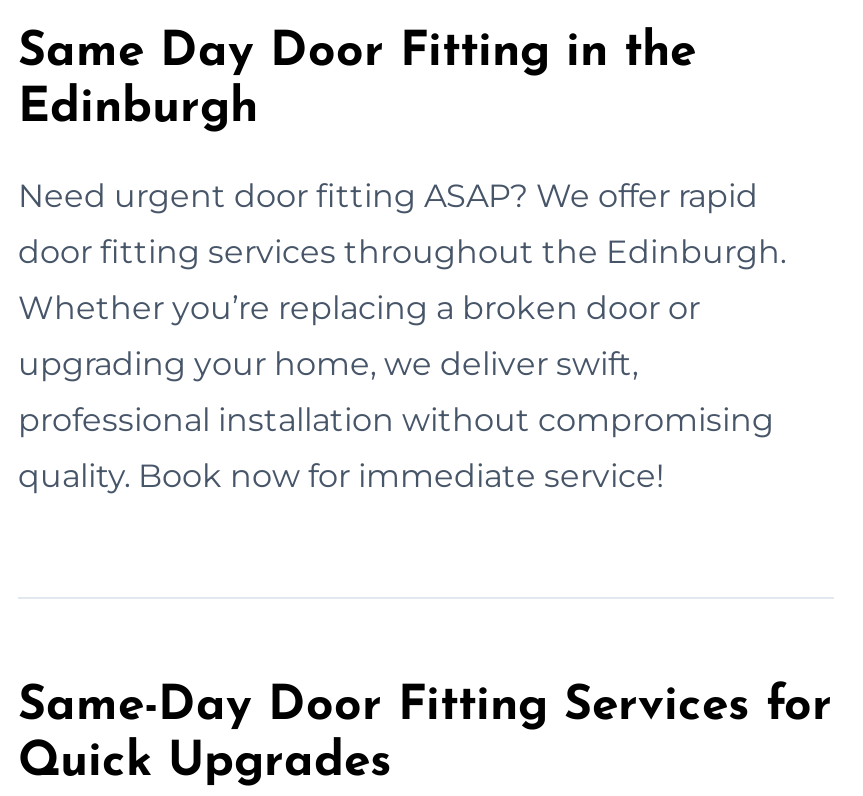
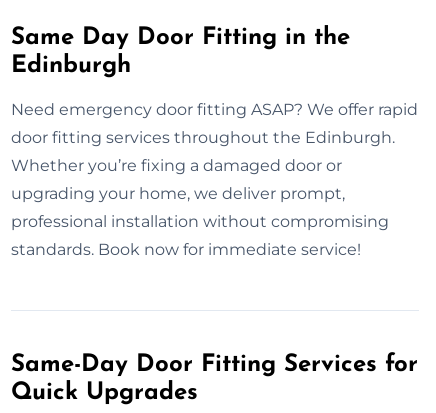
- Need urgent door fitting ASAP? We offer rapid
+ Need emergency door fitting ASAP? We offer rapid

- Whether you’re replacing a broken door or
+ Whether you’re fixing a damaged door or

- upgrading your home, we deliver swift,
+ upgrading your home, we deliver prompt,

- quality. Book now for immediate service!
+ standards. Book now for immediate service!
